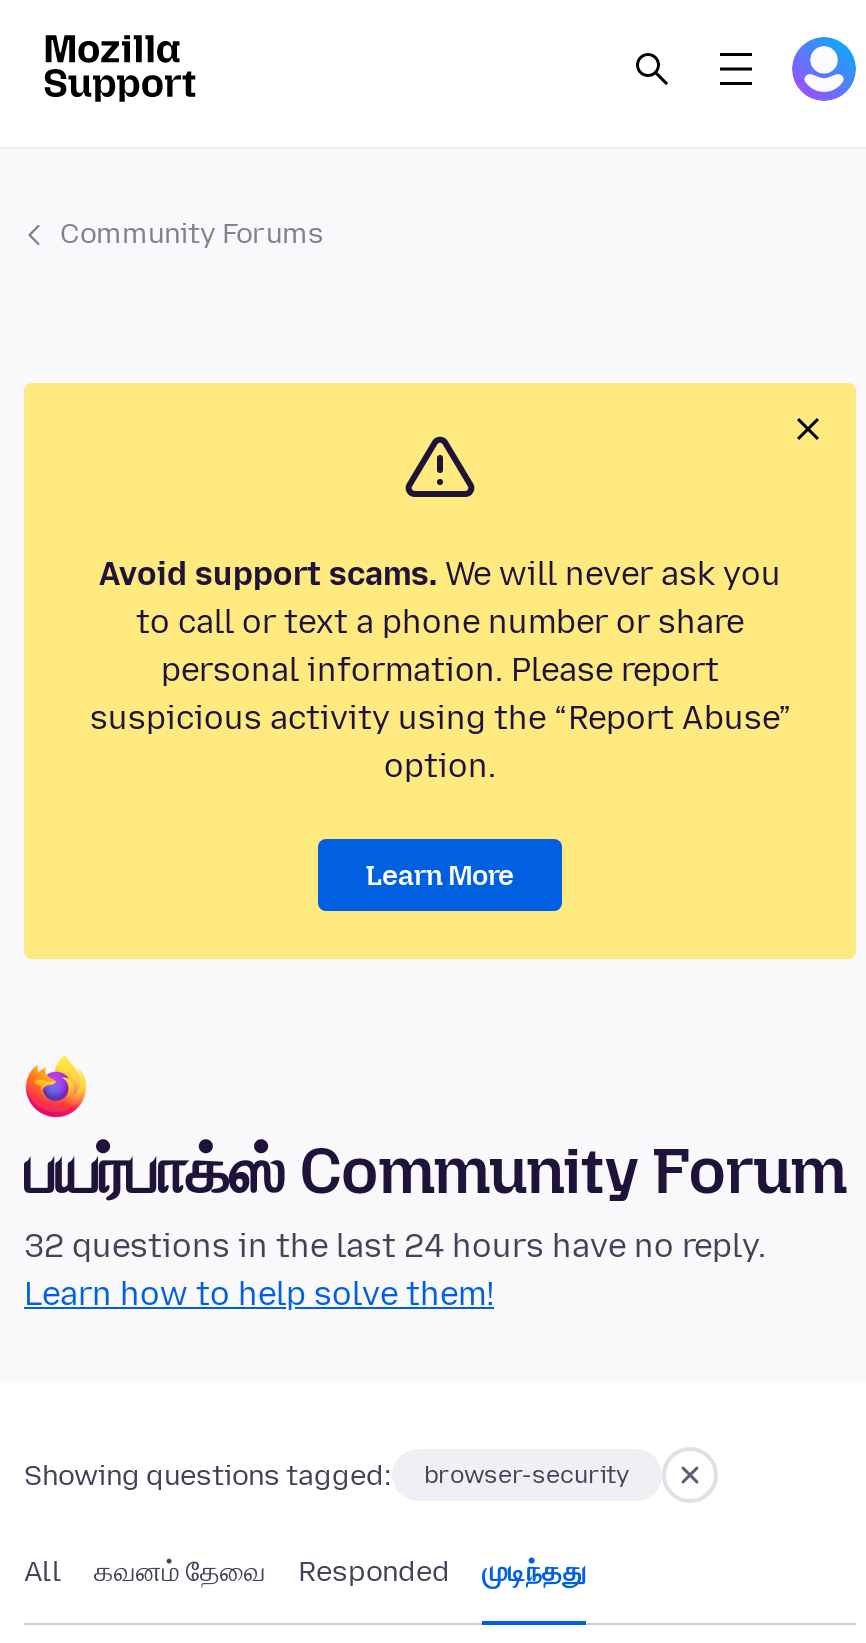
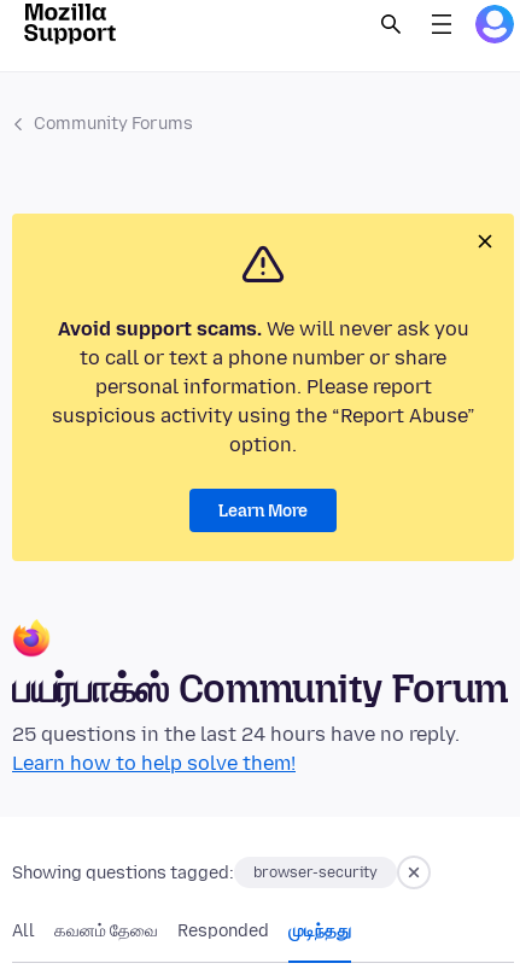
- 32 questions in the last 24 hours have no reply.
+ 25 questions in the last 24 hours have no reply.
